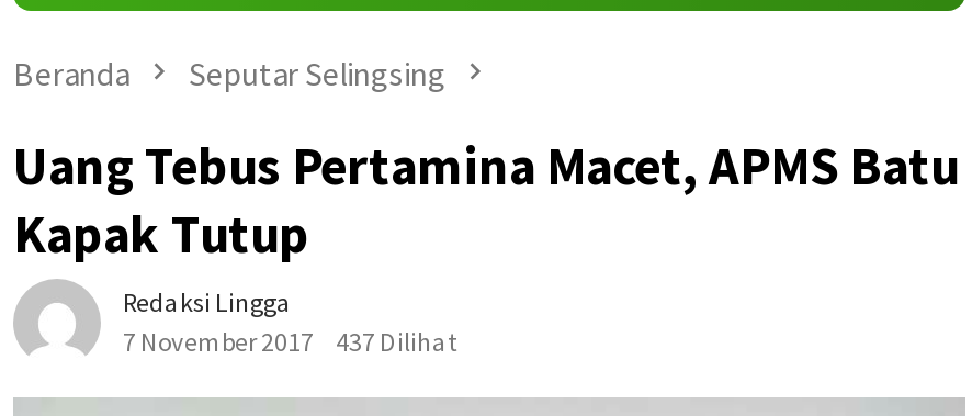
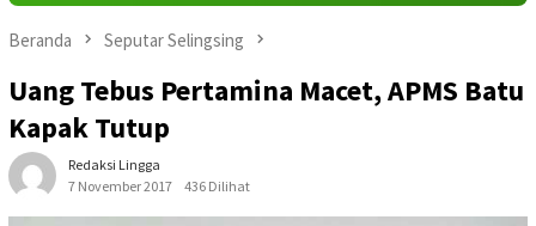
- 7 November 2017 437 Dilihat
+ 7 November 2017 436 Dilihat
